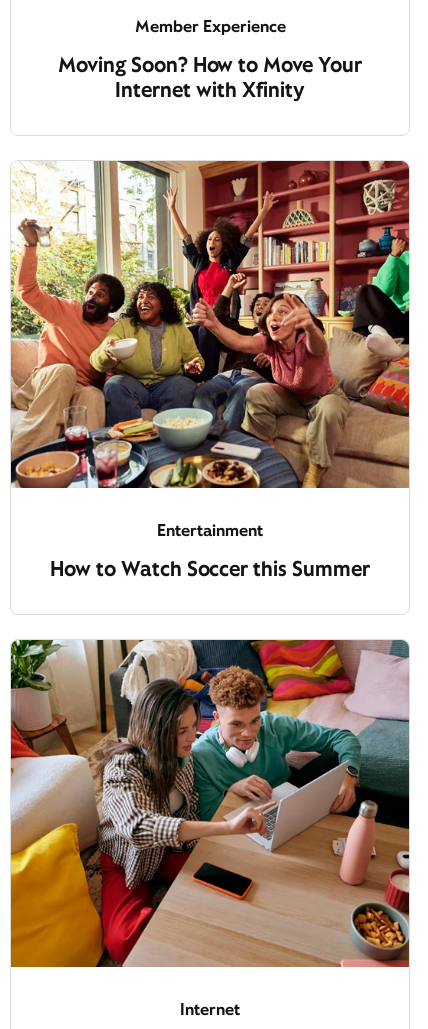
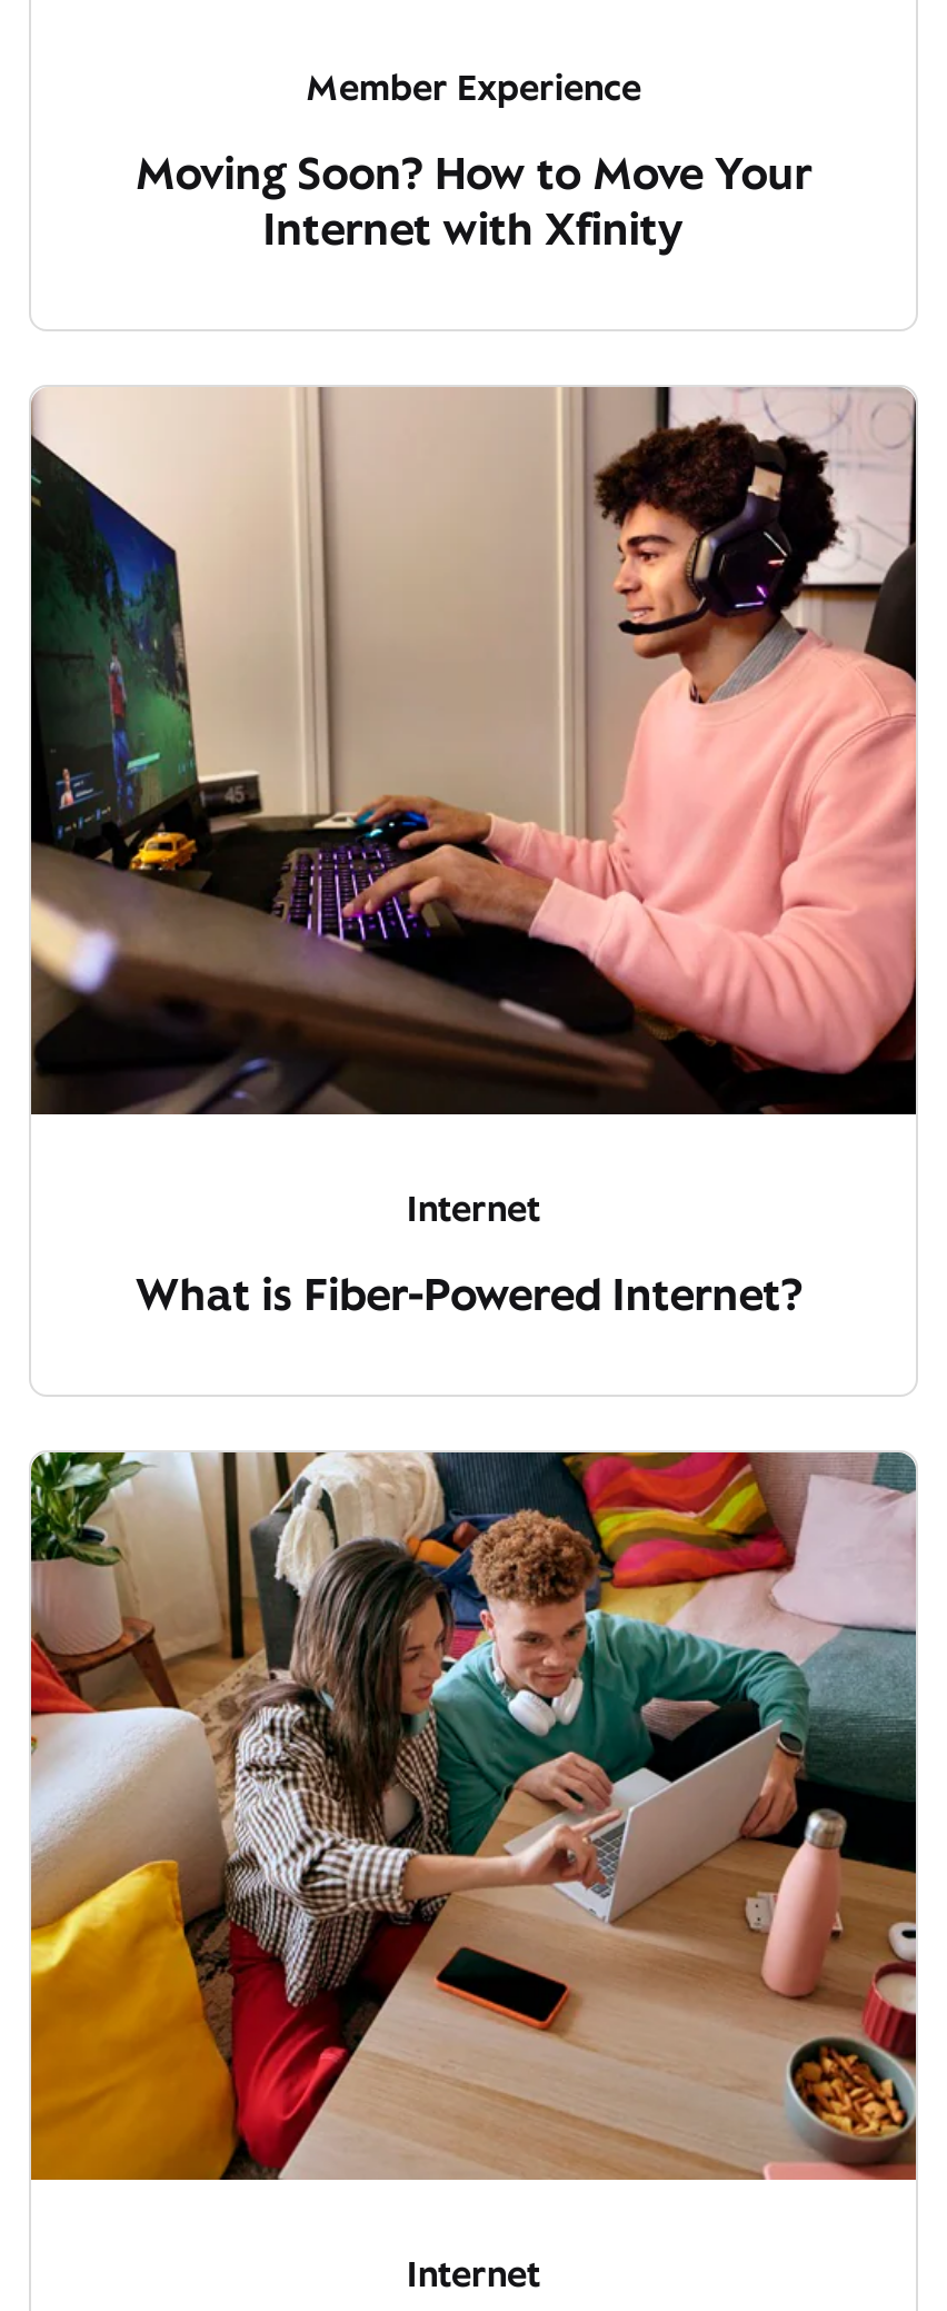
- [image]
- Entertainment
+ [image]
+ Internet

- How to Watch Soccer this Summer
+ What is Fiber-Powered Internet?
